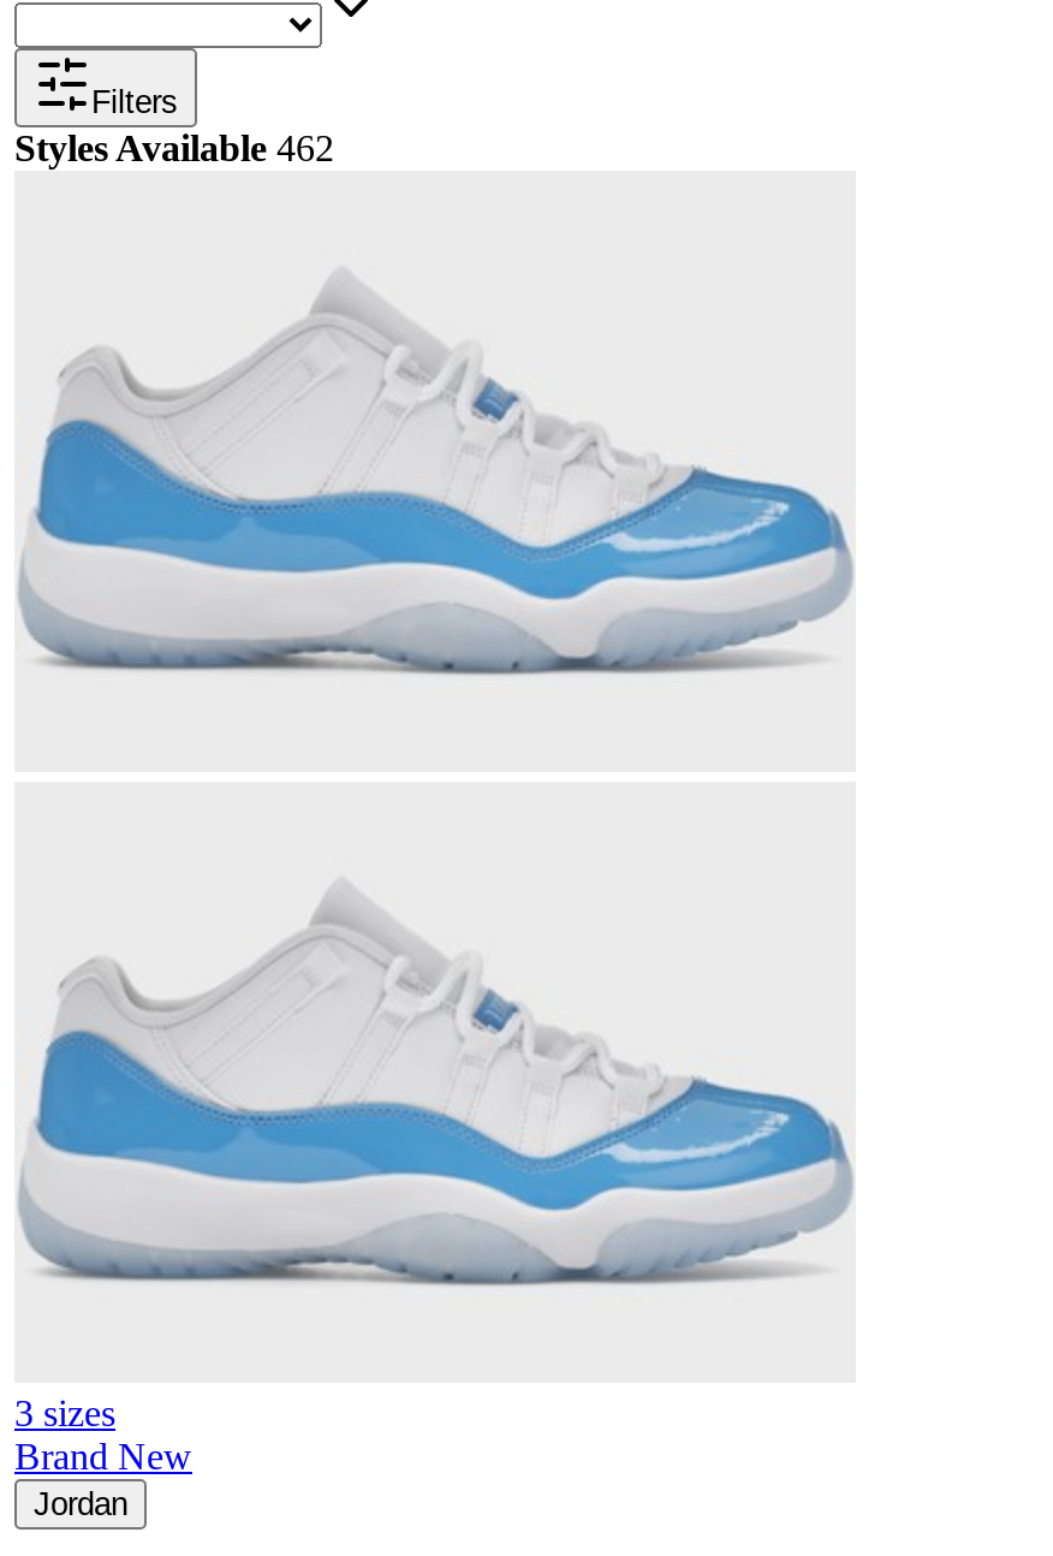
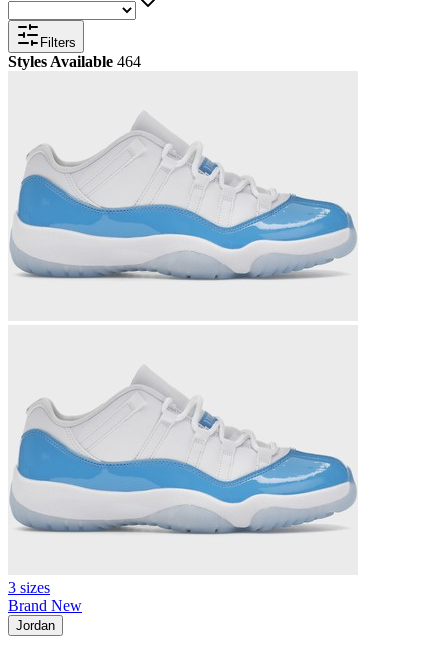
- Styles Available 462
+ Styles Available 464
